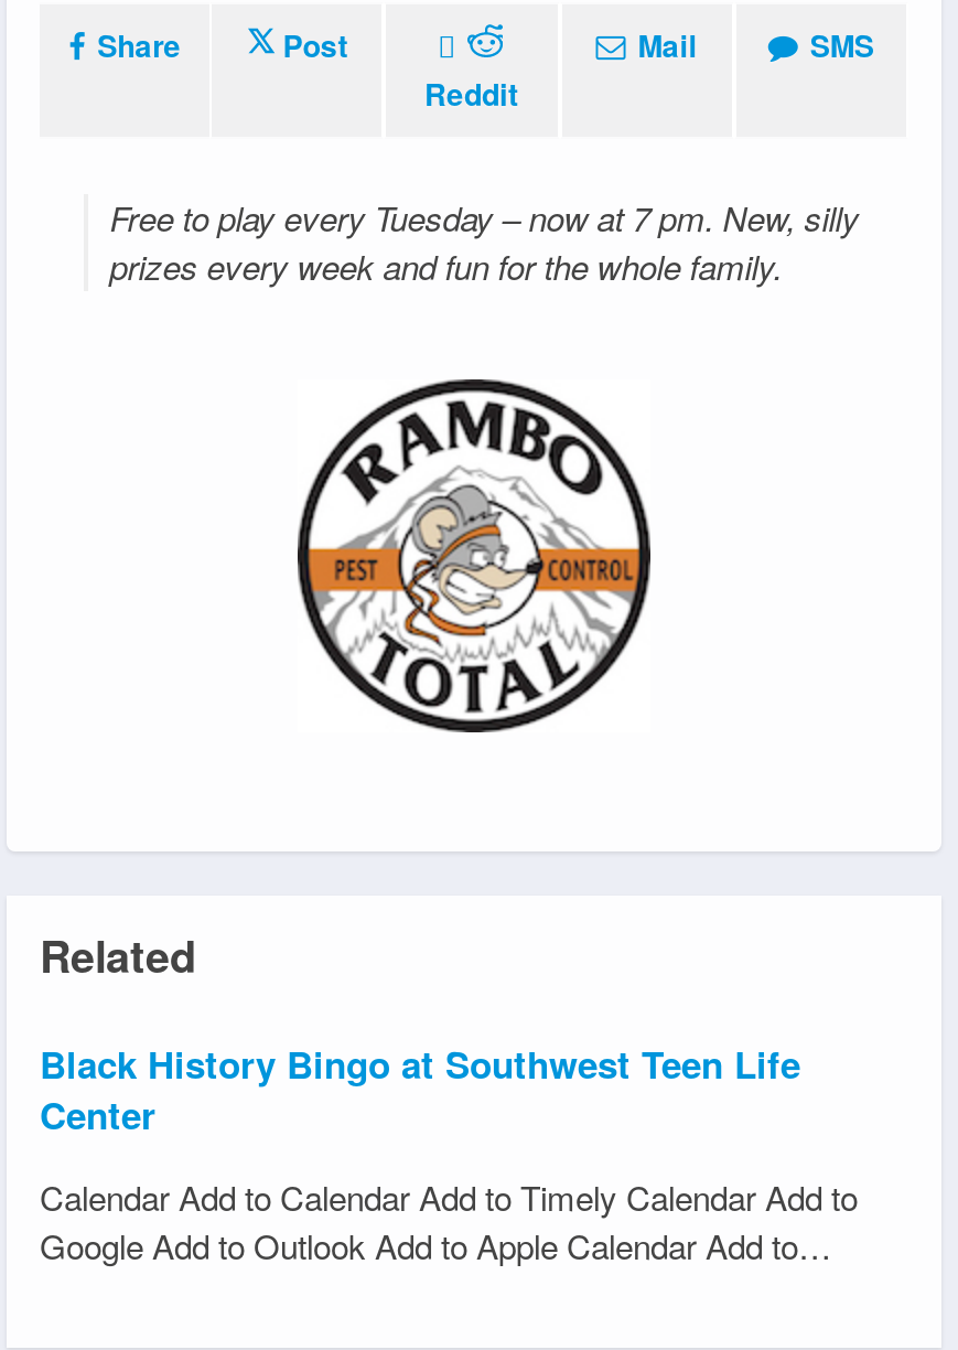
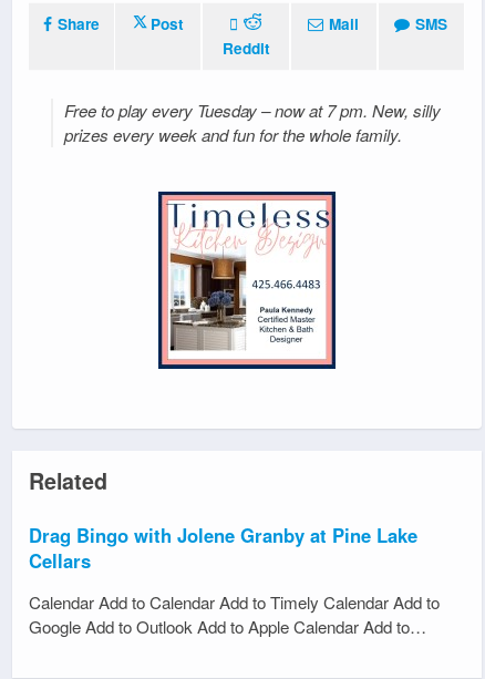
- [image]
+ [image]

- Black History Bingo at Southwest Teen Life
- Center
+ Drag Bingo with Jolene Granby at Pine Lake
+ Cellars
